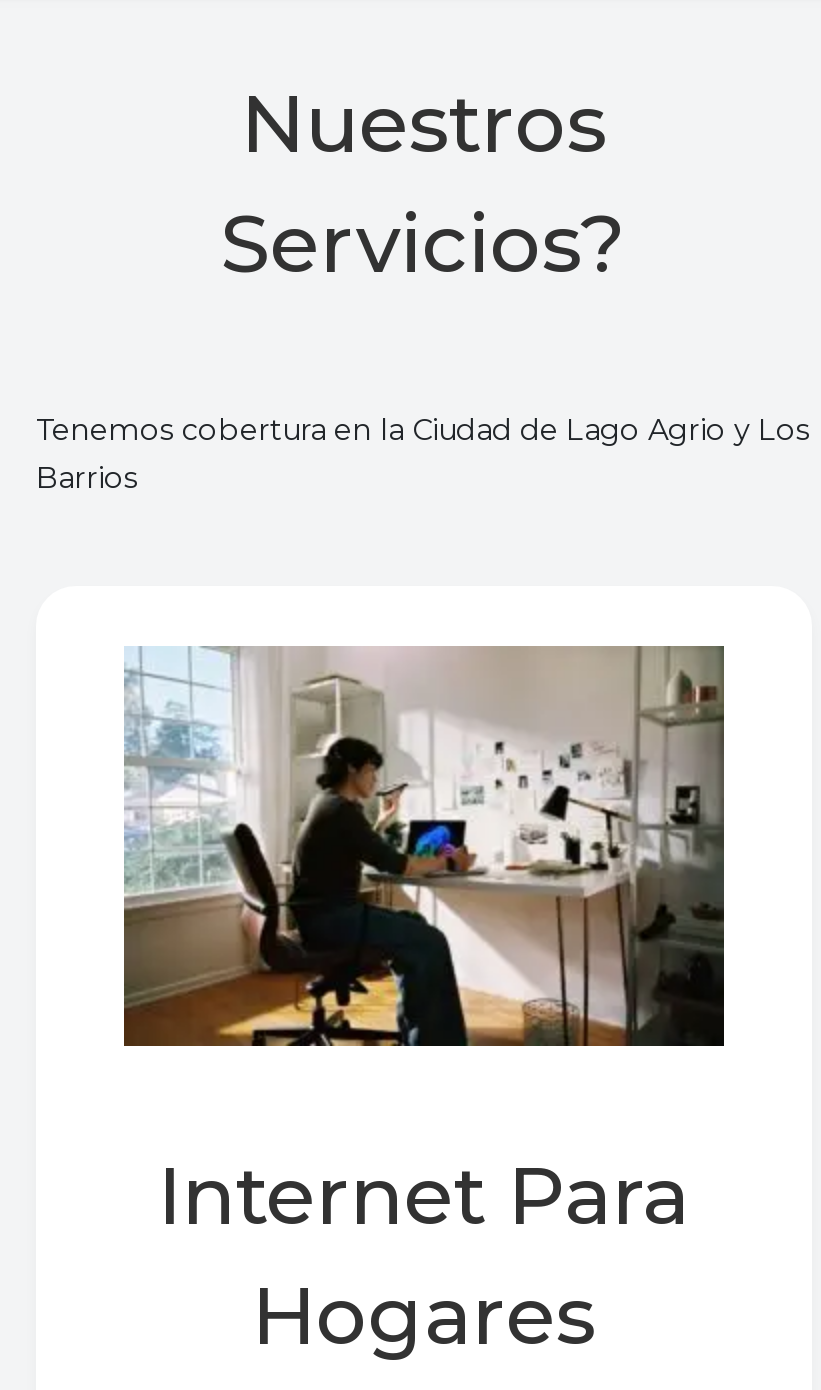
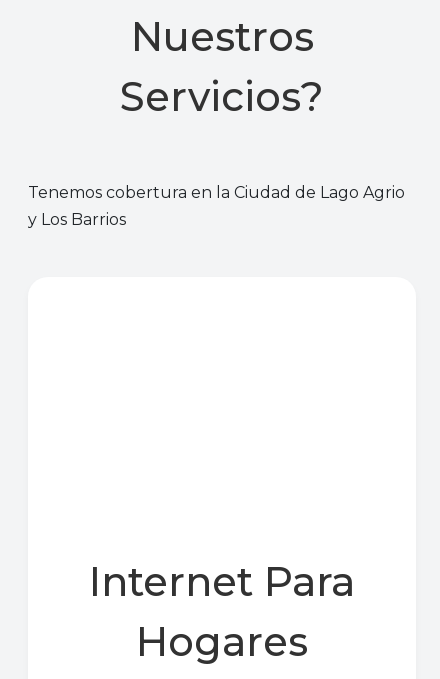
- [image]
